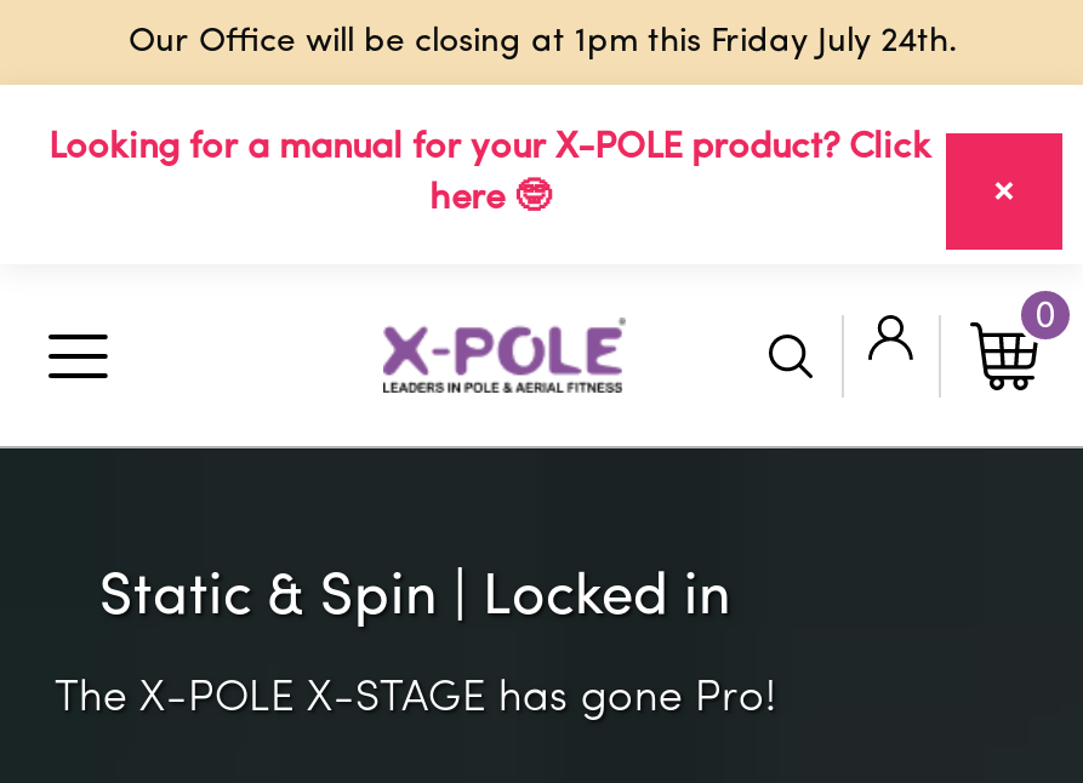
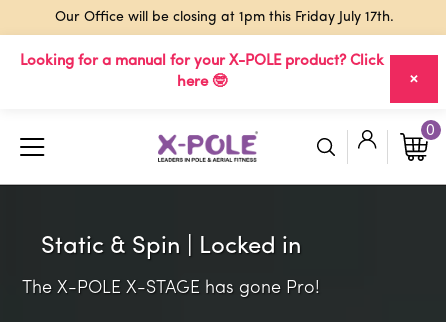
- Our Office will be closing at 1pm this Friday July 24th.
+ Our Office will be closing at 1pm this Friday July 17th.
